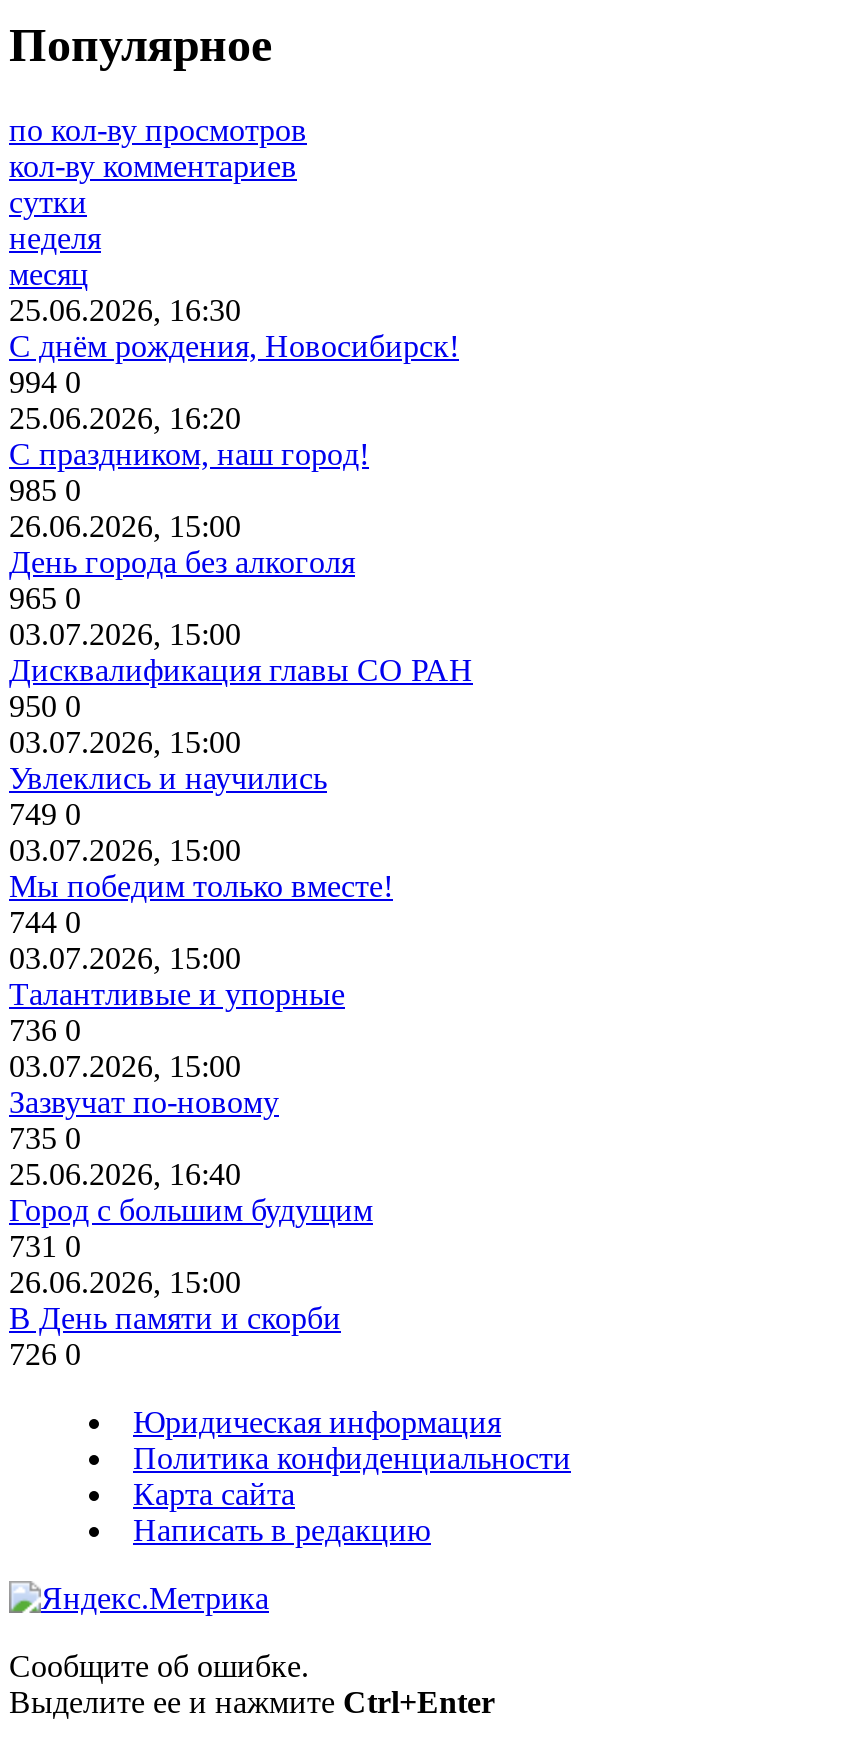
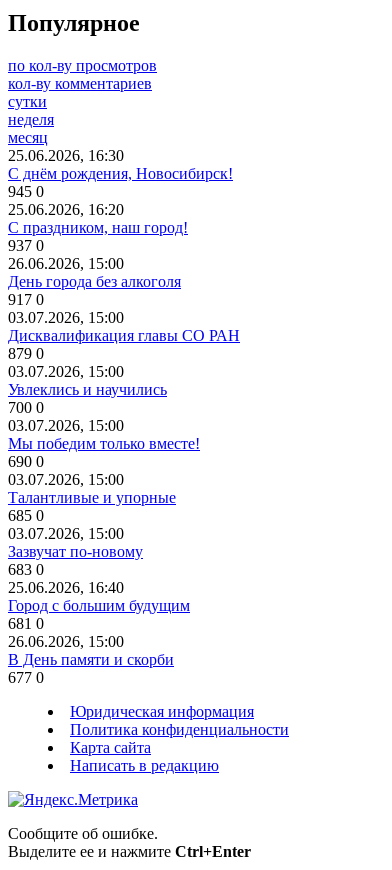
- 994 0
+ 945 0

- 9850
+ 9370

- 965 0
+ 917 0

- 950 0
+ 879 0

- 749 0
+ 700 0

- 744 0
+ 690 0

- 736 0
+ 685 0

- 735 0
+ 683 0

- 731 0
+ 681 0

- 726 0
+ 677 0
